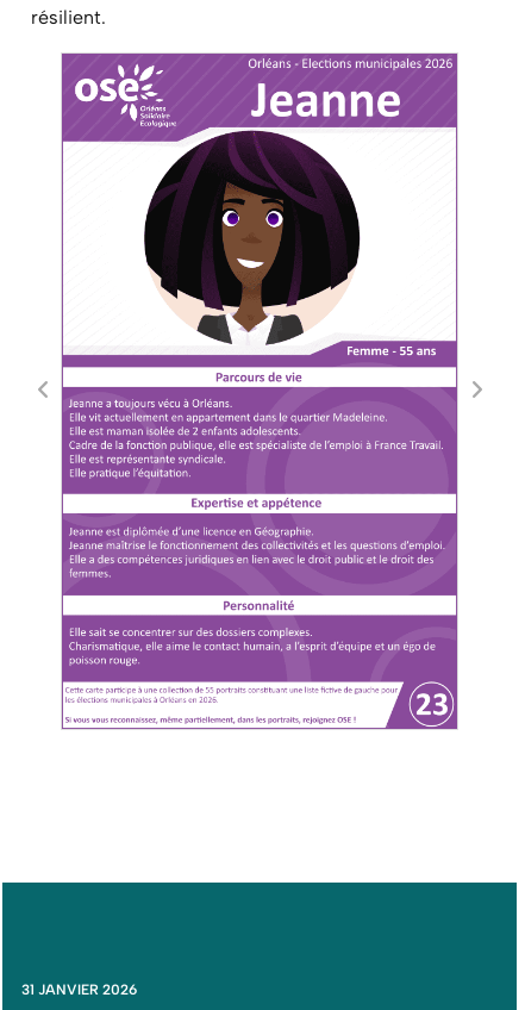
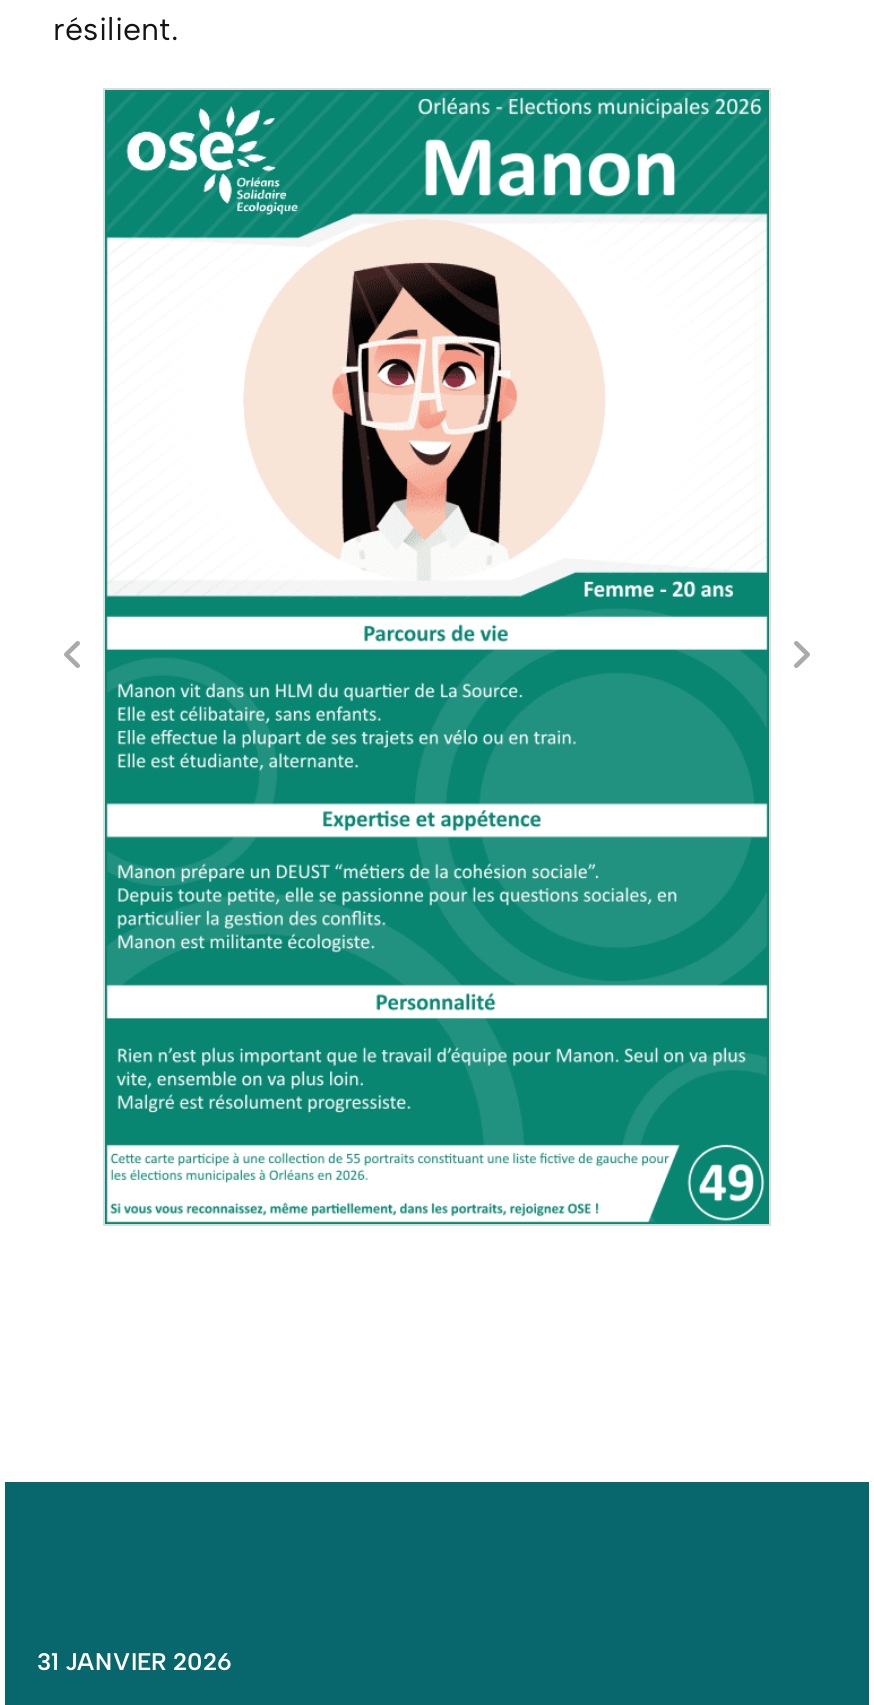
- [image]
+ [image]
